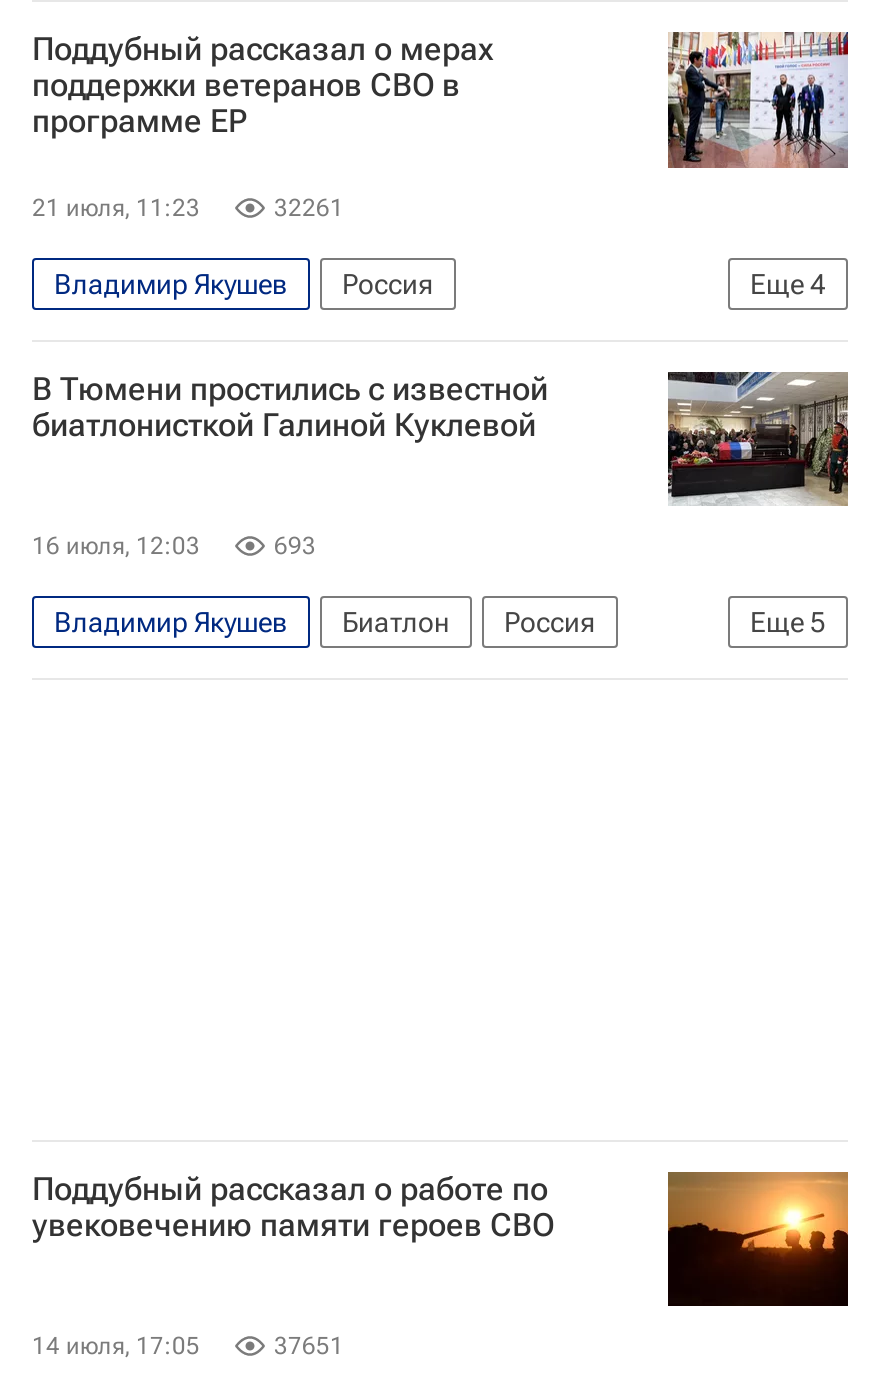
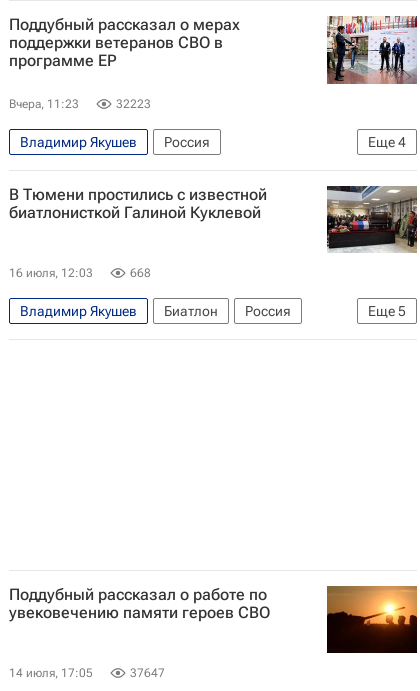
- 21 июля, 11:23
- 32261
+ Вчера, 11:23
+ 32223

- 693
+ 668

- 37651
+ 37647
